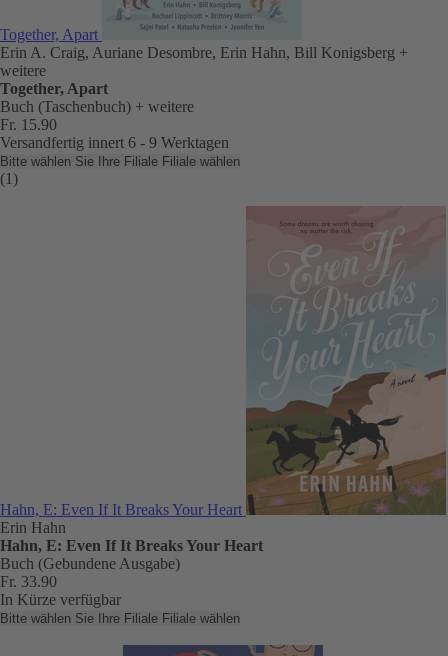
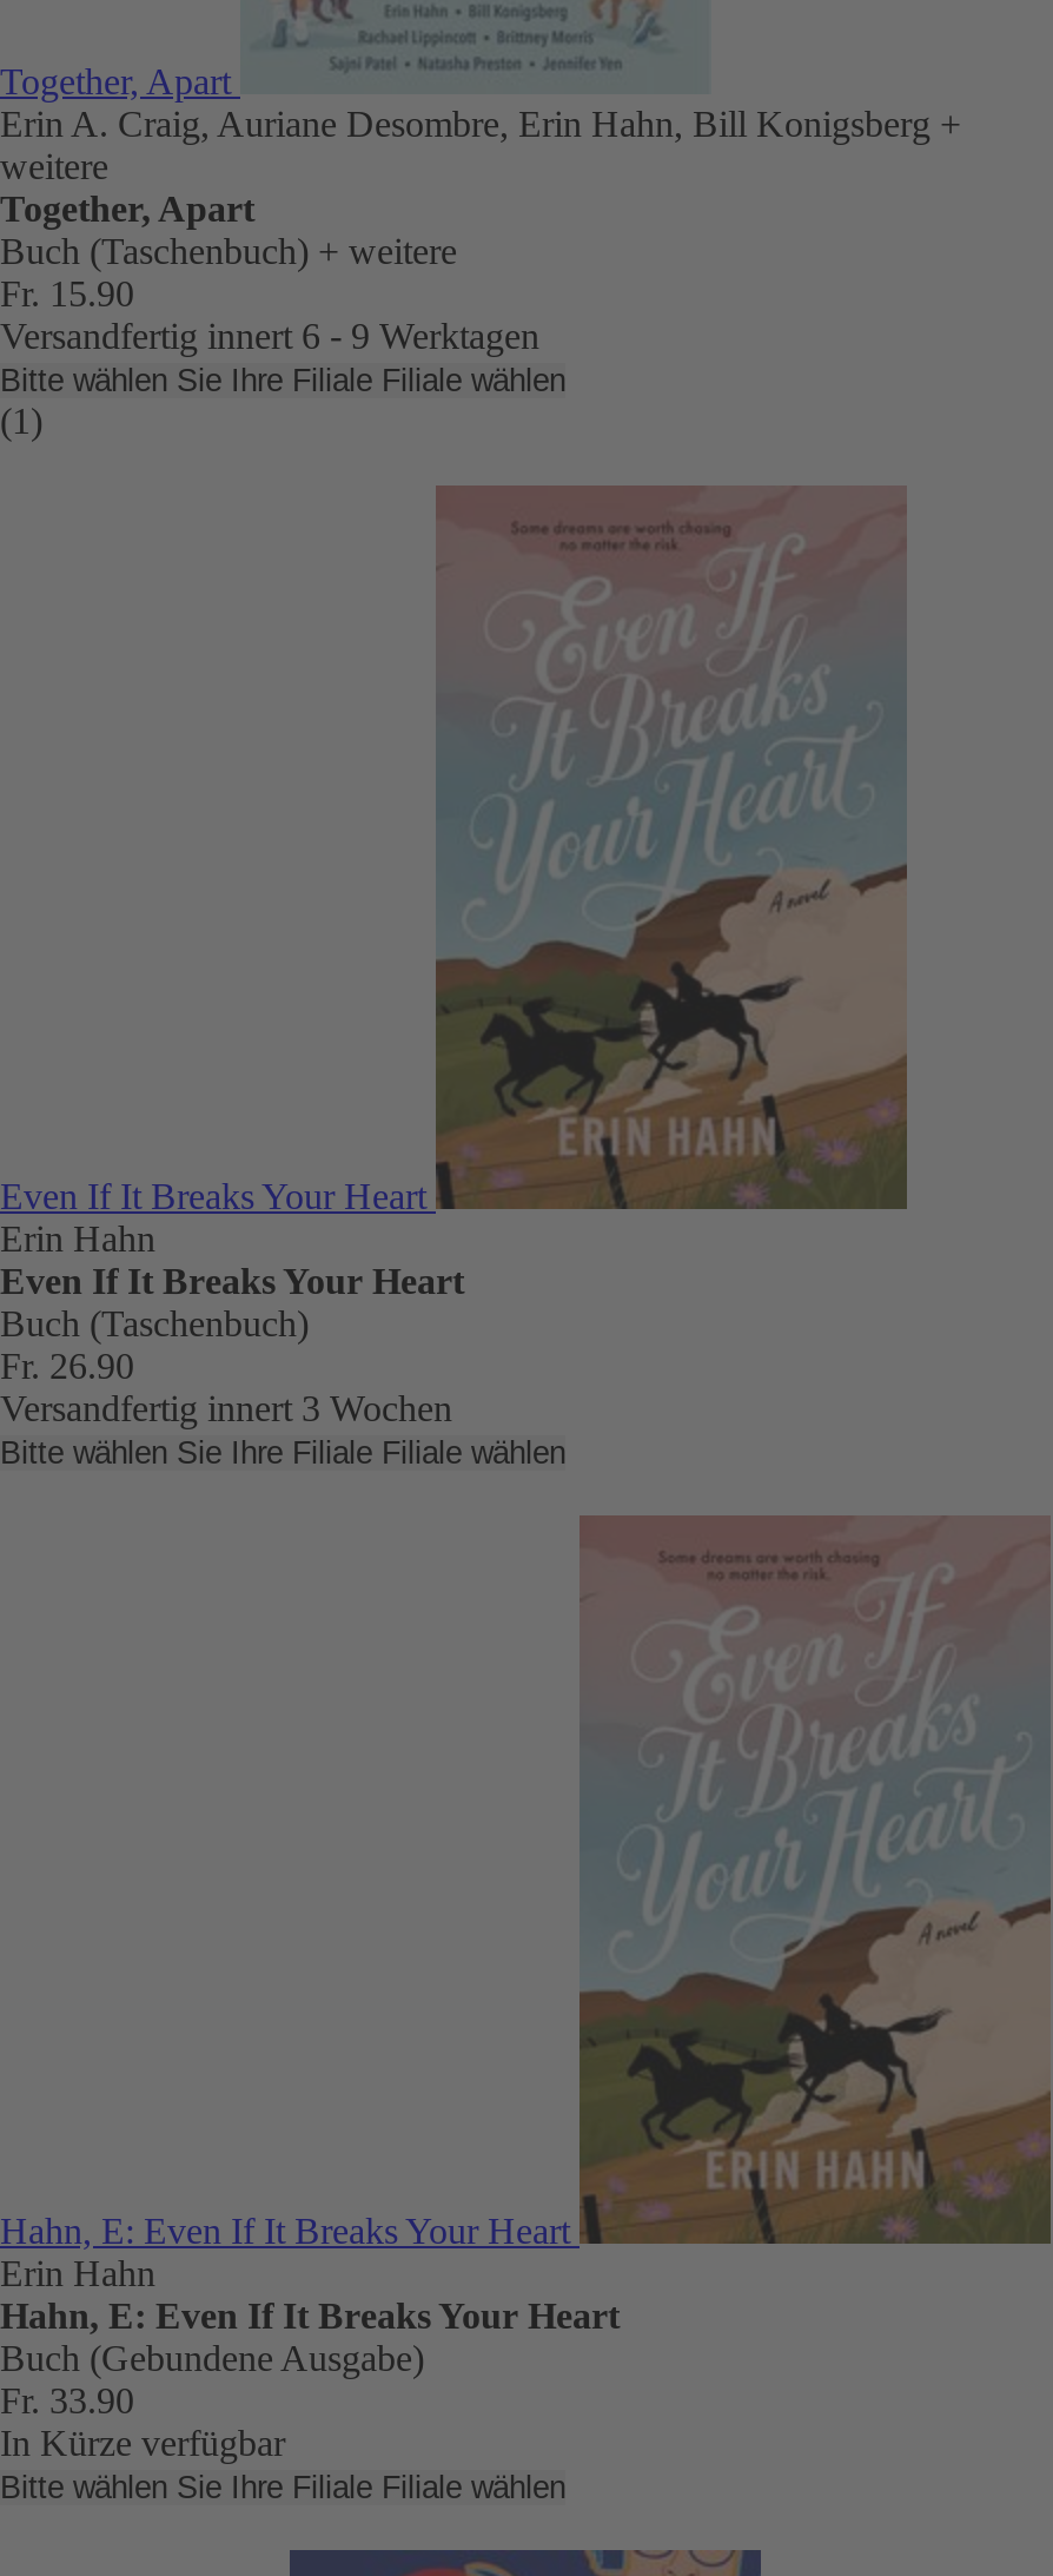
+ [image]
+ Even If It Breaks Your Heart
+ Erin Hahn
+ Even If It Breaks Your Heart
+ Buch (Taschenbuch)
+ Fr. 26.90
+ Versandfertig innert 3 Wochen
+ Bitte wählen Sie Ihre Filiale Filiale wählen
